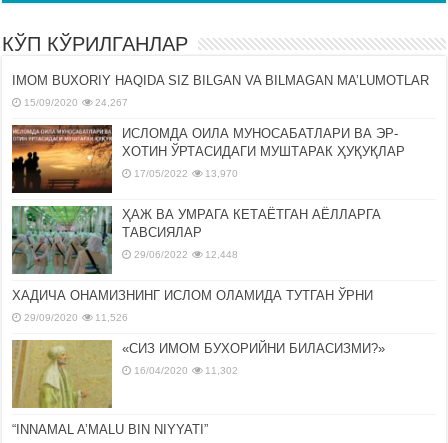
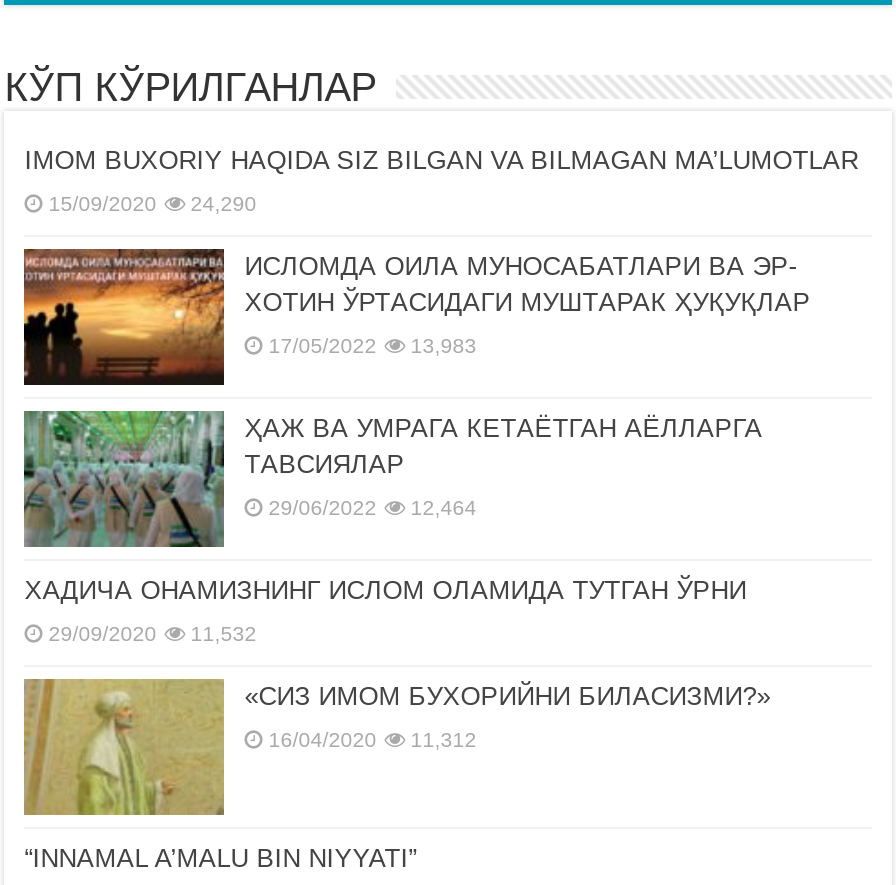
- 15/09/2020 24,267
+ 15/09/2020 24,290

- 17/05/2022 13,970
+ 17/05/2022 13,983

- 29/06/2022 12,448
+ 29/06/2022 12,464

- 29/09/2020 11,526
+ 29/09/2020 11,532

- 16/04/2020 11,302
+ 16/04/2020 11,312
